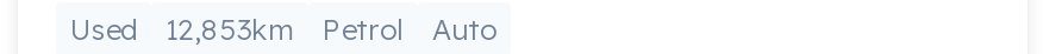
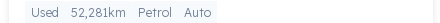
- Used 12,853km Petrol Auto
+ Used 52,281km Petrol Auto
